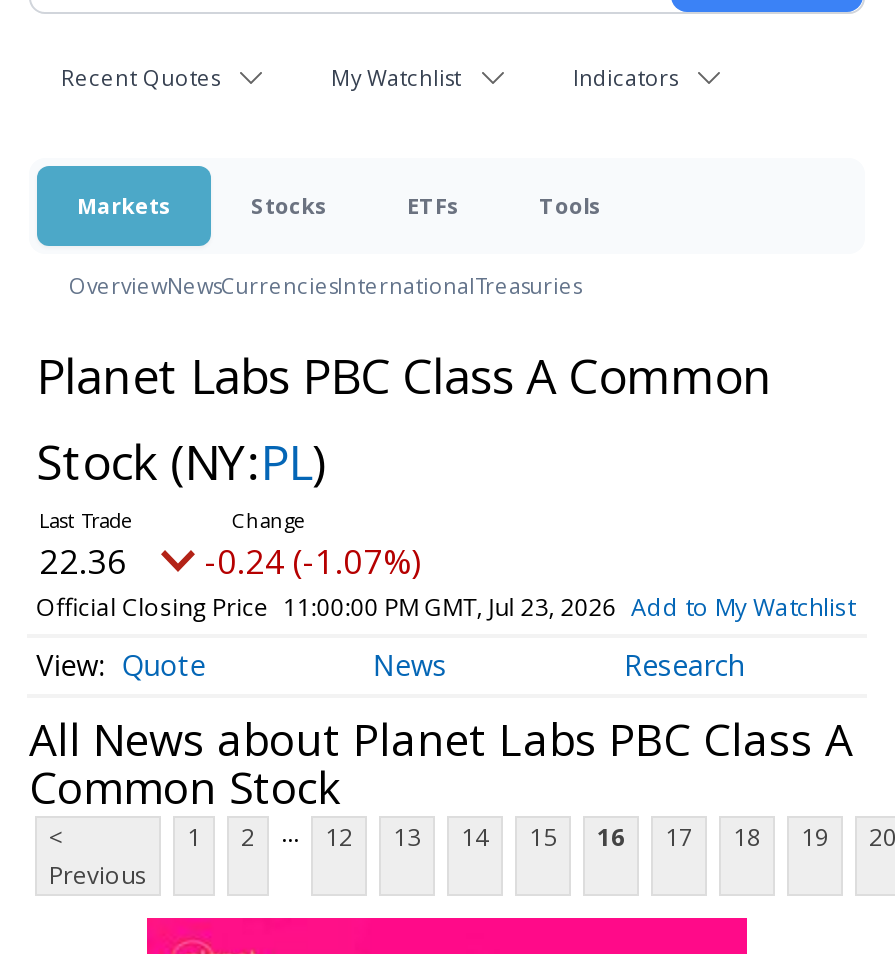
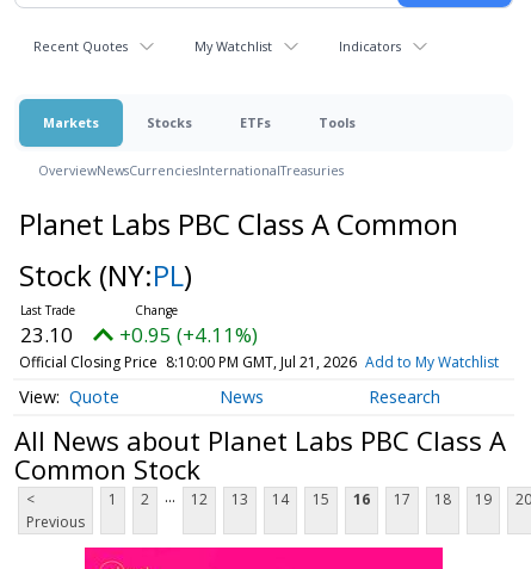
- 22.36
+ 23.10

- -0.24 (-1.07%)
+ +0.95 (+4.11%)

- Official Closing Price 11:00:00 PM GMT, Jul 23, 2026 Add to My Watchlist
+ Official Closing Price 8:10:00 PM GMT, Jul 21, 2026 Add to My Watchlist
